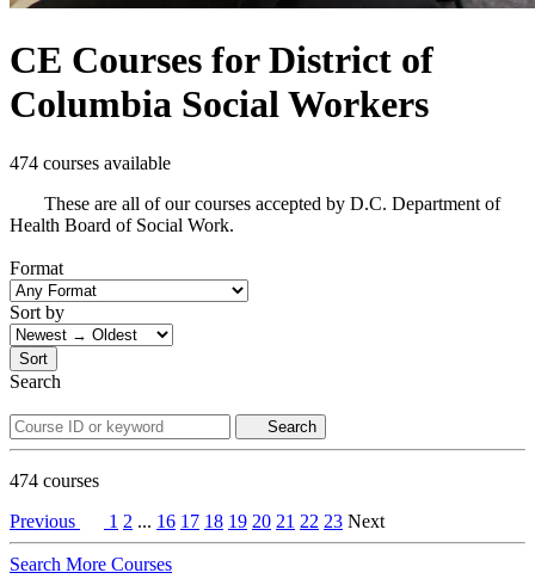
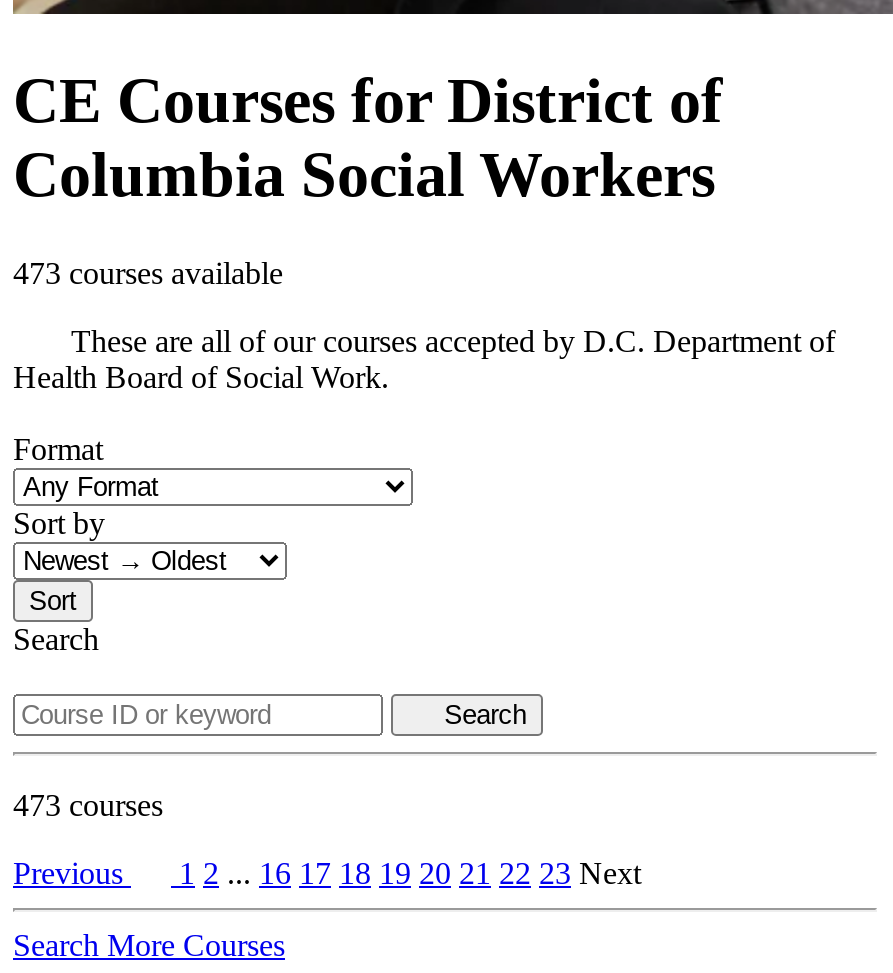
- 474 courses available
+ 473 courses available

- 474 courses
+ 473 courses
